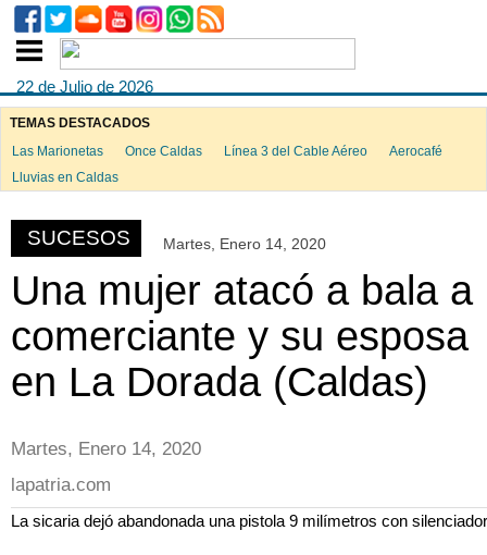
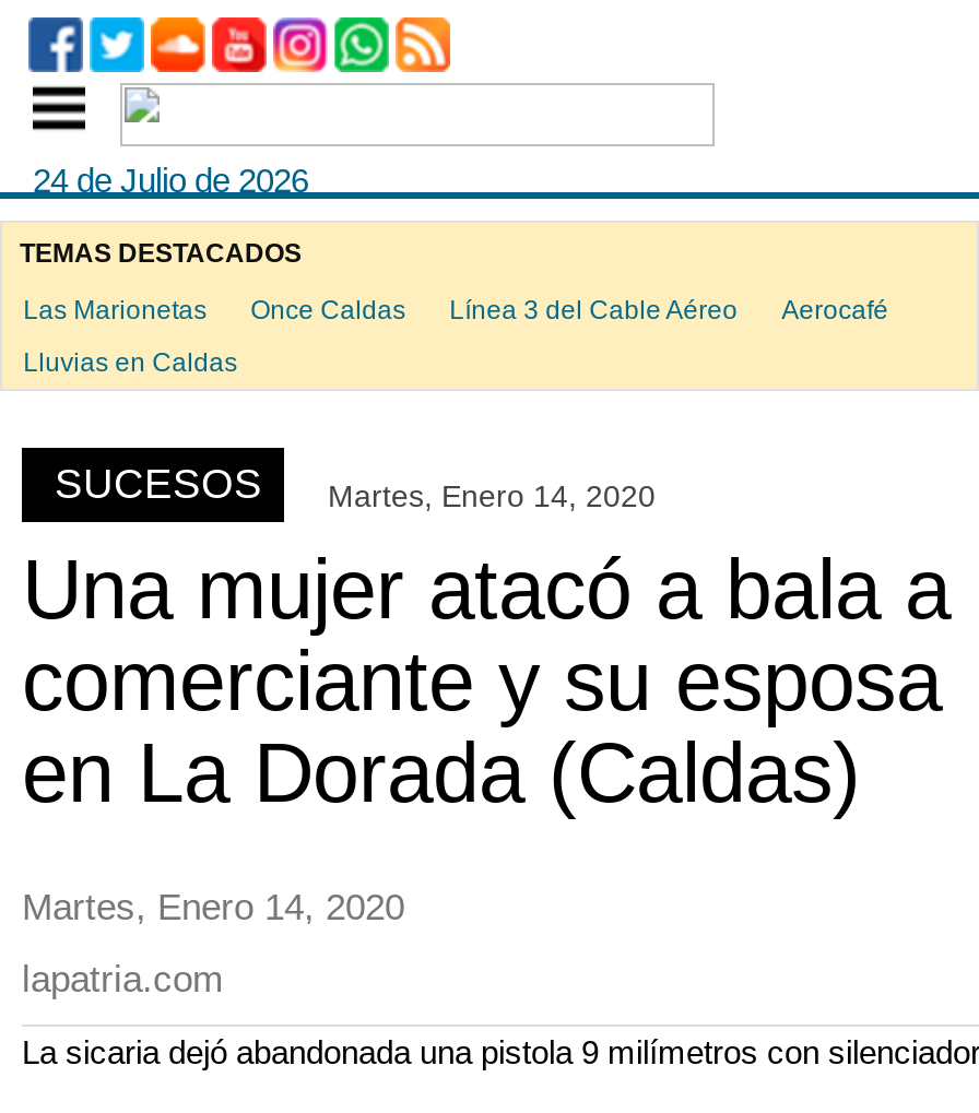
- 22 de Julio de 2026
+ 24 de Julio de 2026
